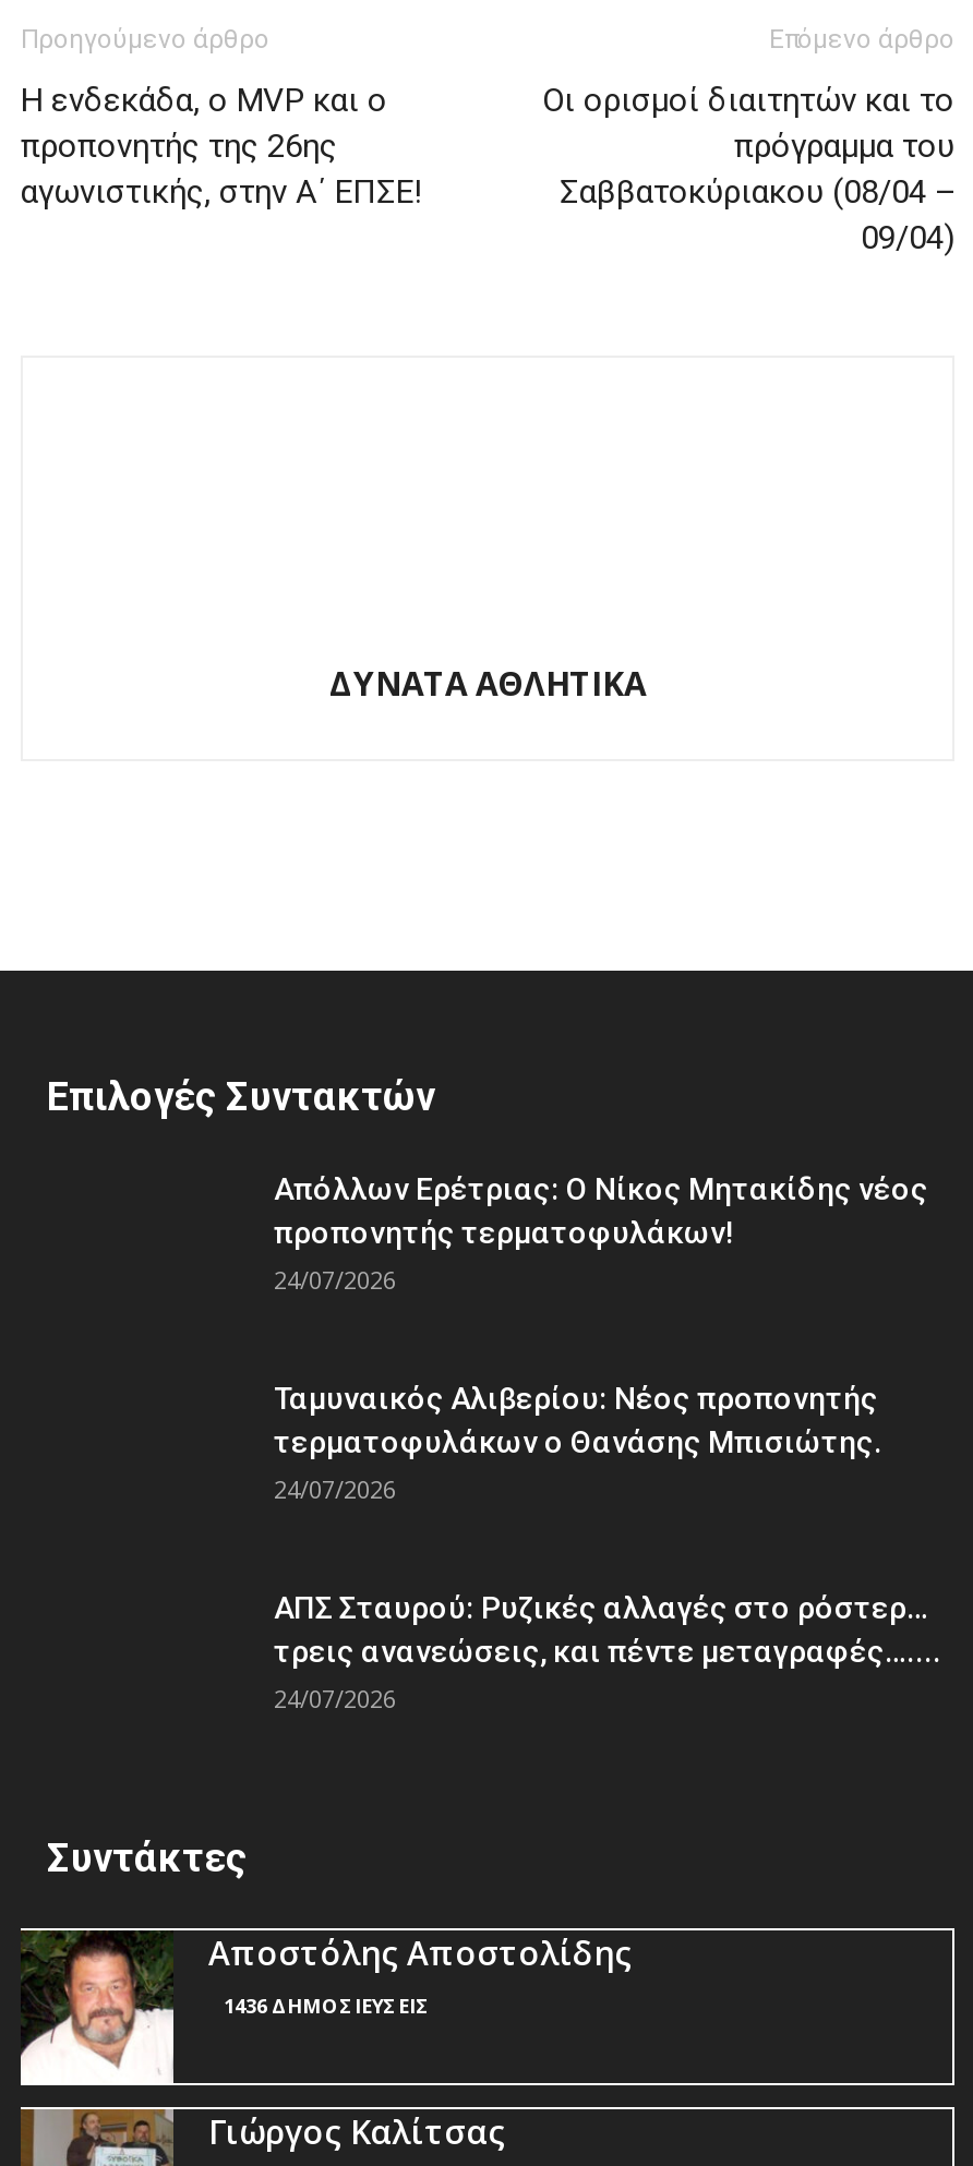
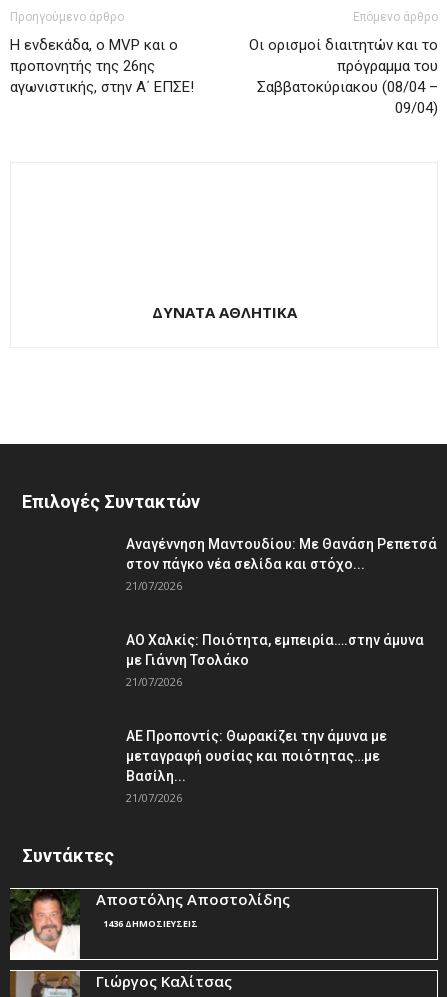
- Απόλλων Ερέτριας: Ο Νίκος Μητακίδης νέος
- προπονητής τερματοφυλάκων!
- 24/07/2026
+ Αναγέννηση Μαντουδίου: Με Θανάση Ρεπετσά
+ στον πάγκο νέα σελίδα και στόχο...
+ 21/07/2026

- Ταμυναικός Αλιβερίου: Νέος προπονητής
- τερματοφυλάκων ο Θανάσης Μπισιώτης.
- 24/07/2026
+ ΑΟ Χαλκίς: Ποιότητα, εμπειρία….στην άμυνα
+ με Γιάννη Τσολάκο
+ 21/07/2026

- ΑΠΣ Σταυρού: Ρυζικές αλλαγές στο ρόστερ…
- τρεις ανανεώσεις, και πέντε μεταγραφές…....
- 24/07/2026
+ ΑΕ Προποντίς: Θωρακίζει την άμυνα με
+ μεταγραφή ουσίας και ποιότητας…με
+ Βασίλη...
+ 21/07/2026
